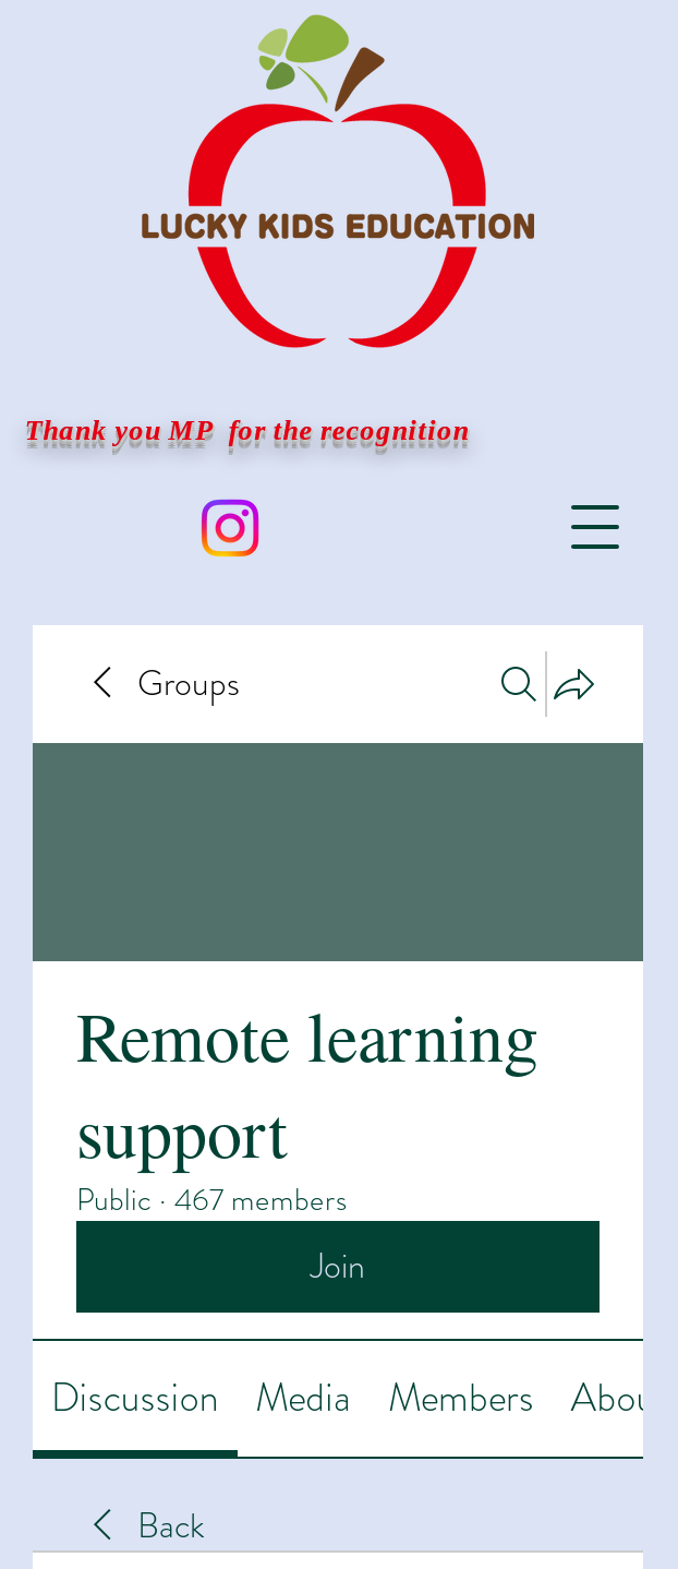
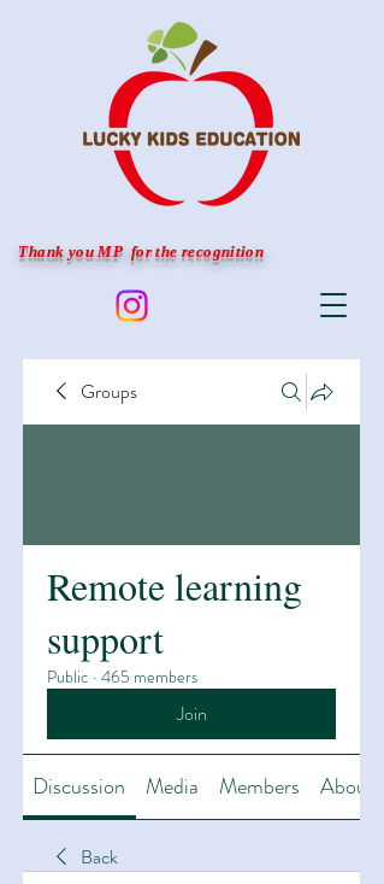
- Public · 467 members
+ Public · 465 members
